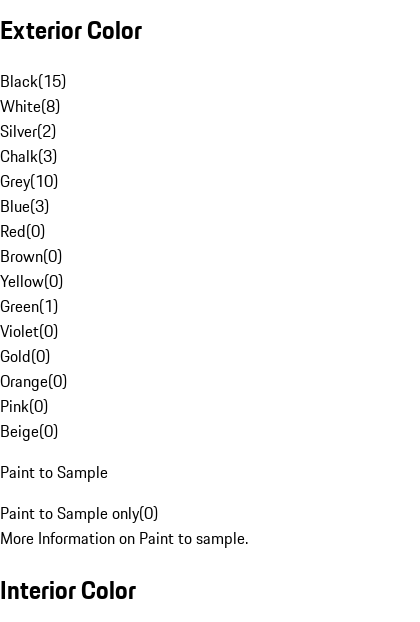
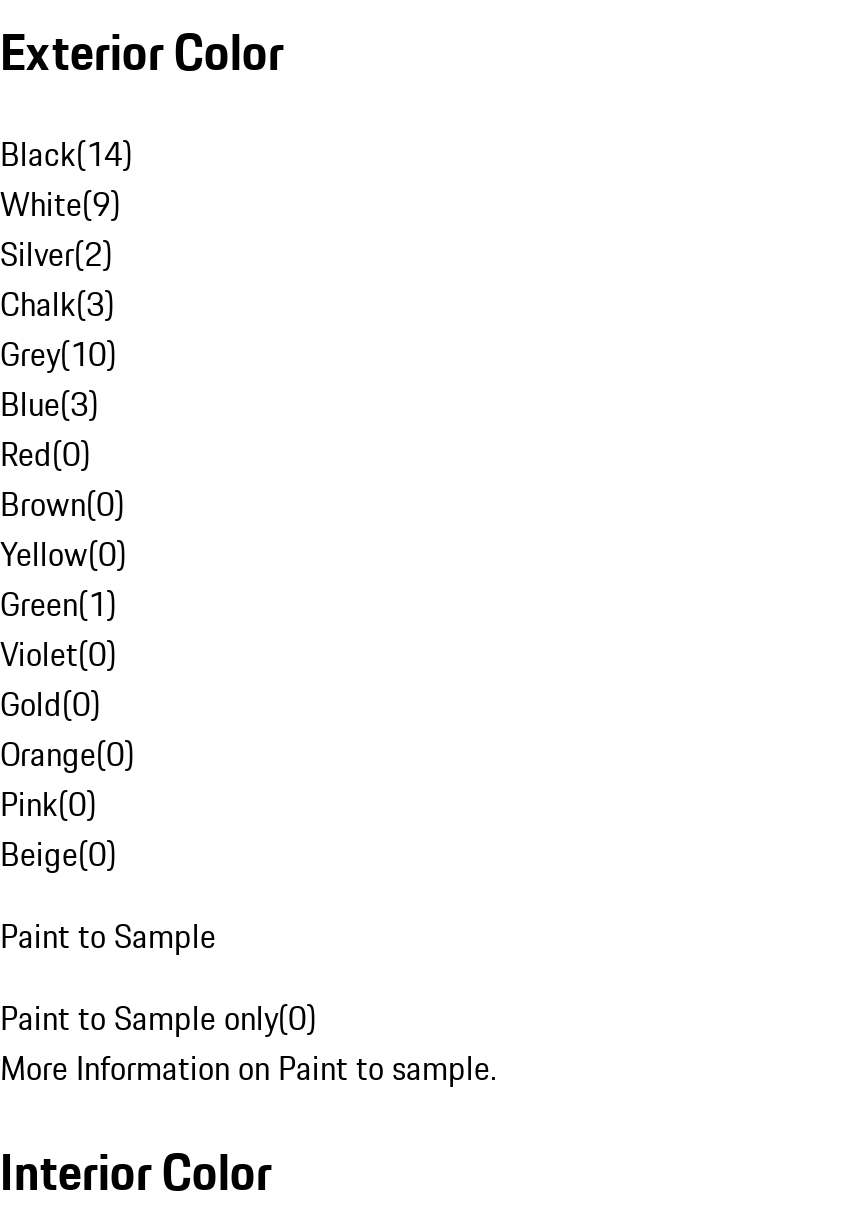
- Black(15)
+ Black(14)

- White(8)
+ White(9)
